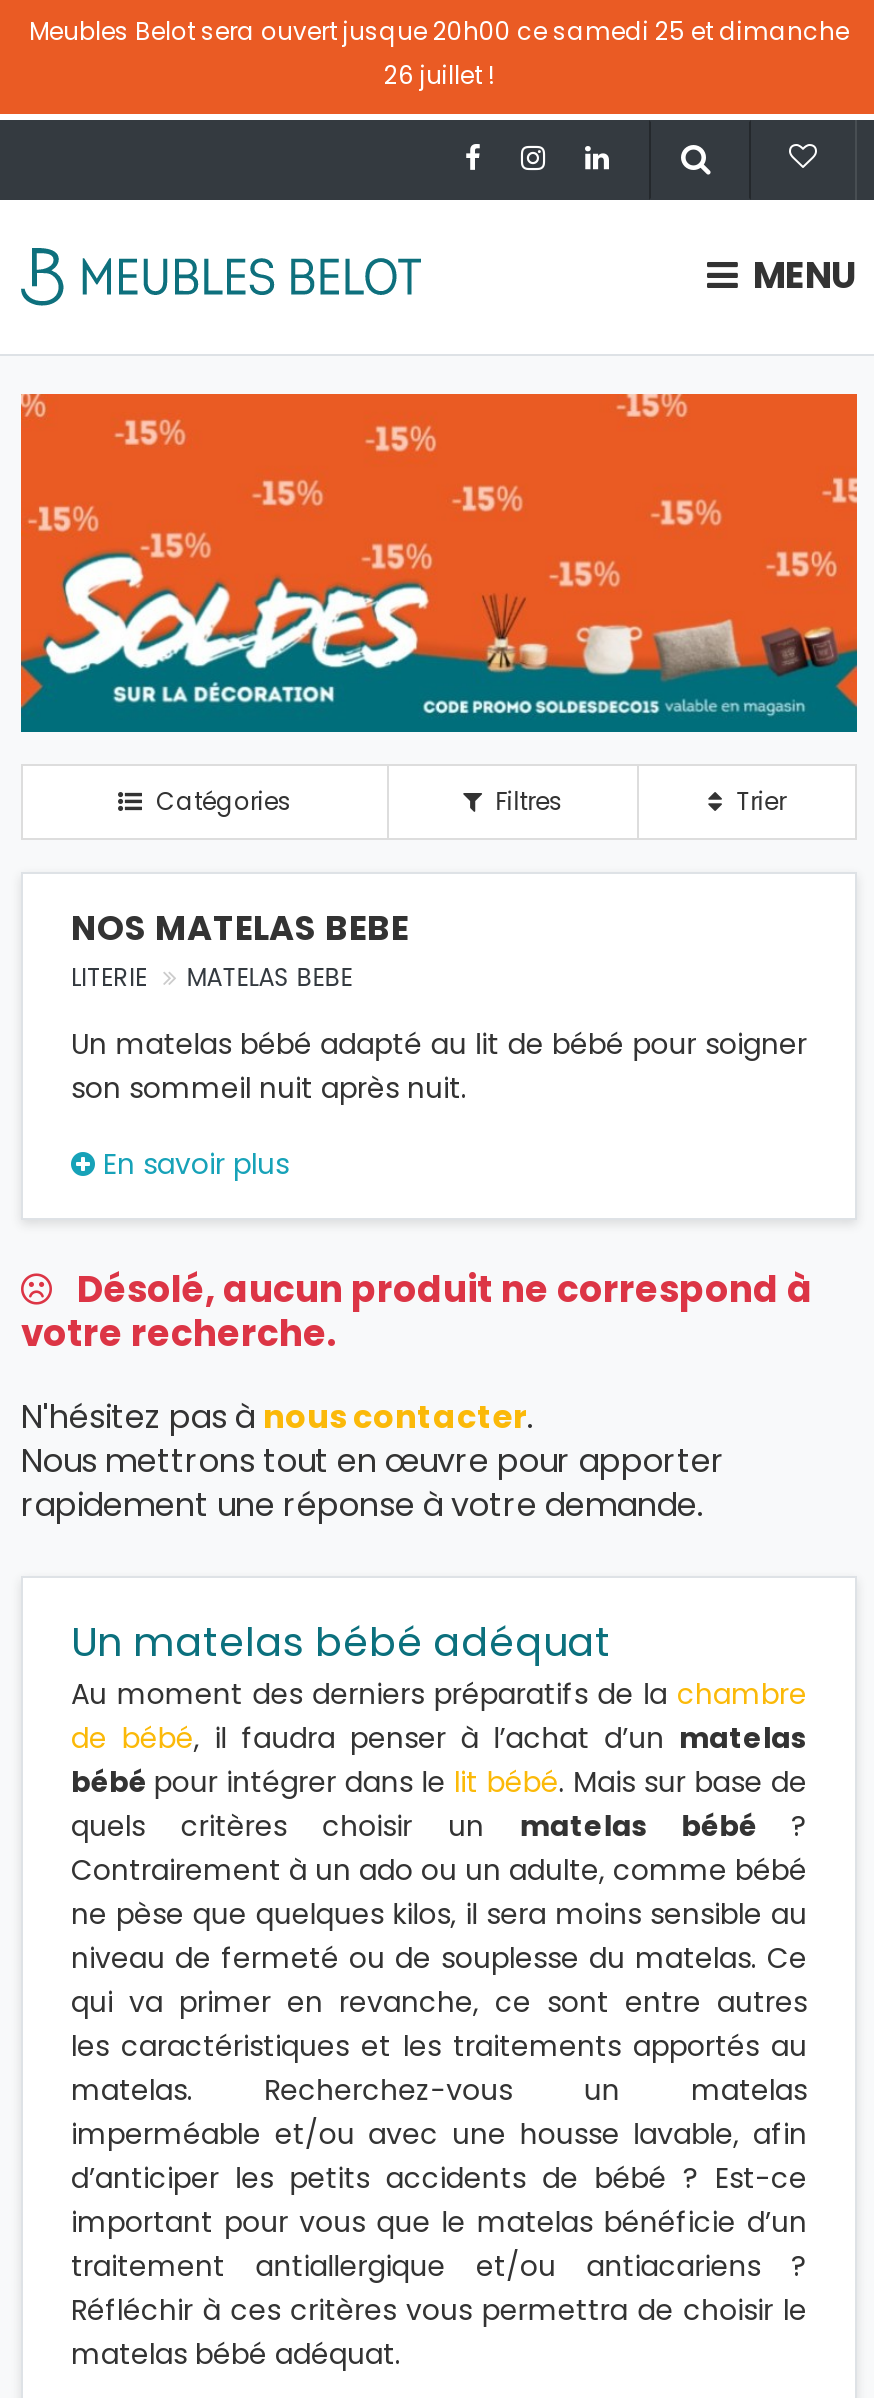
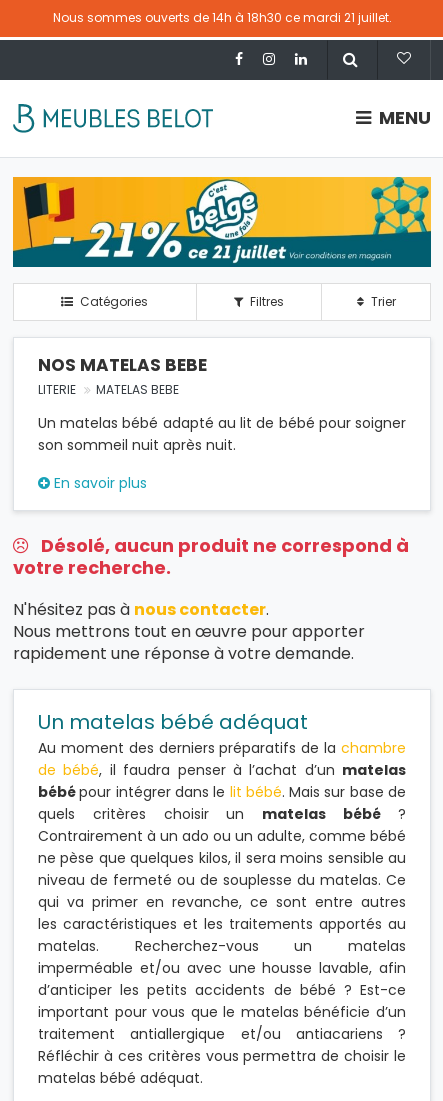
- Meubles Belot sera ouvert jusque 20h00 ce samedi 25 et dimanche
- 26 juillet !
+ Nous sommes ouverts de 14h à 18h30 ce mardi 21 juillet.

- [image]
+ [image]
